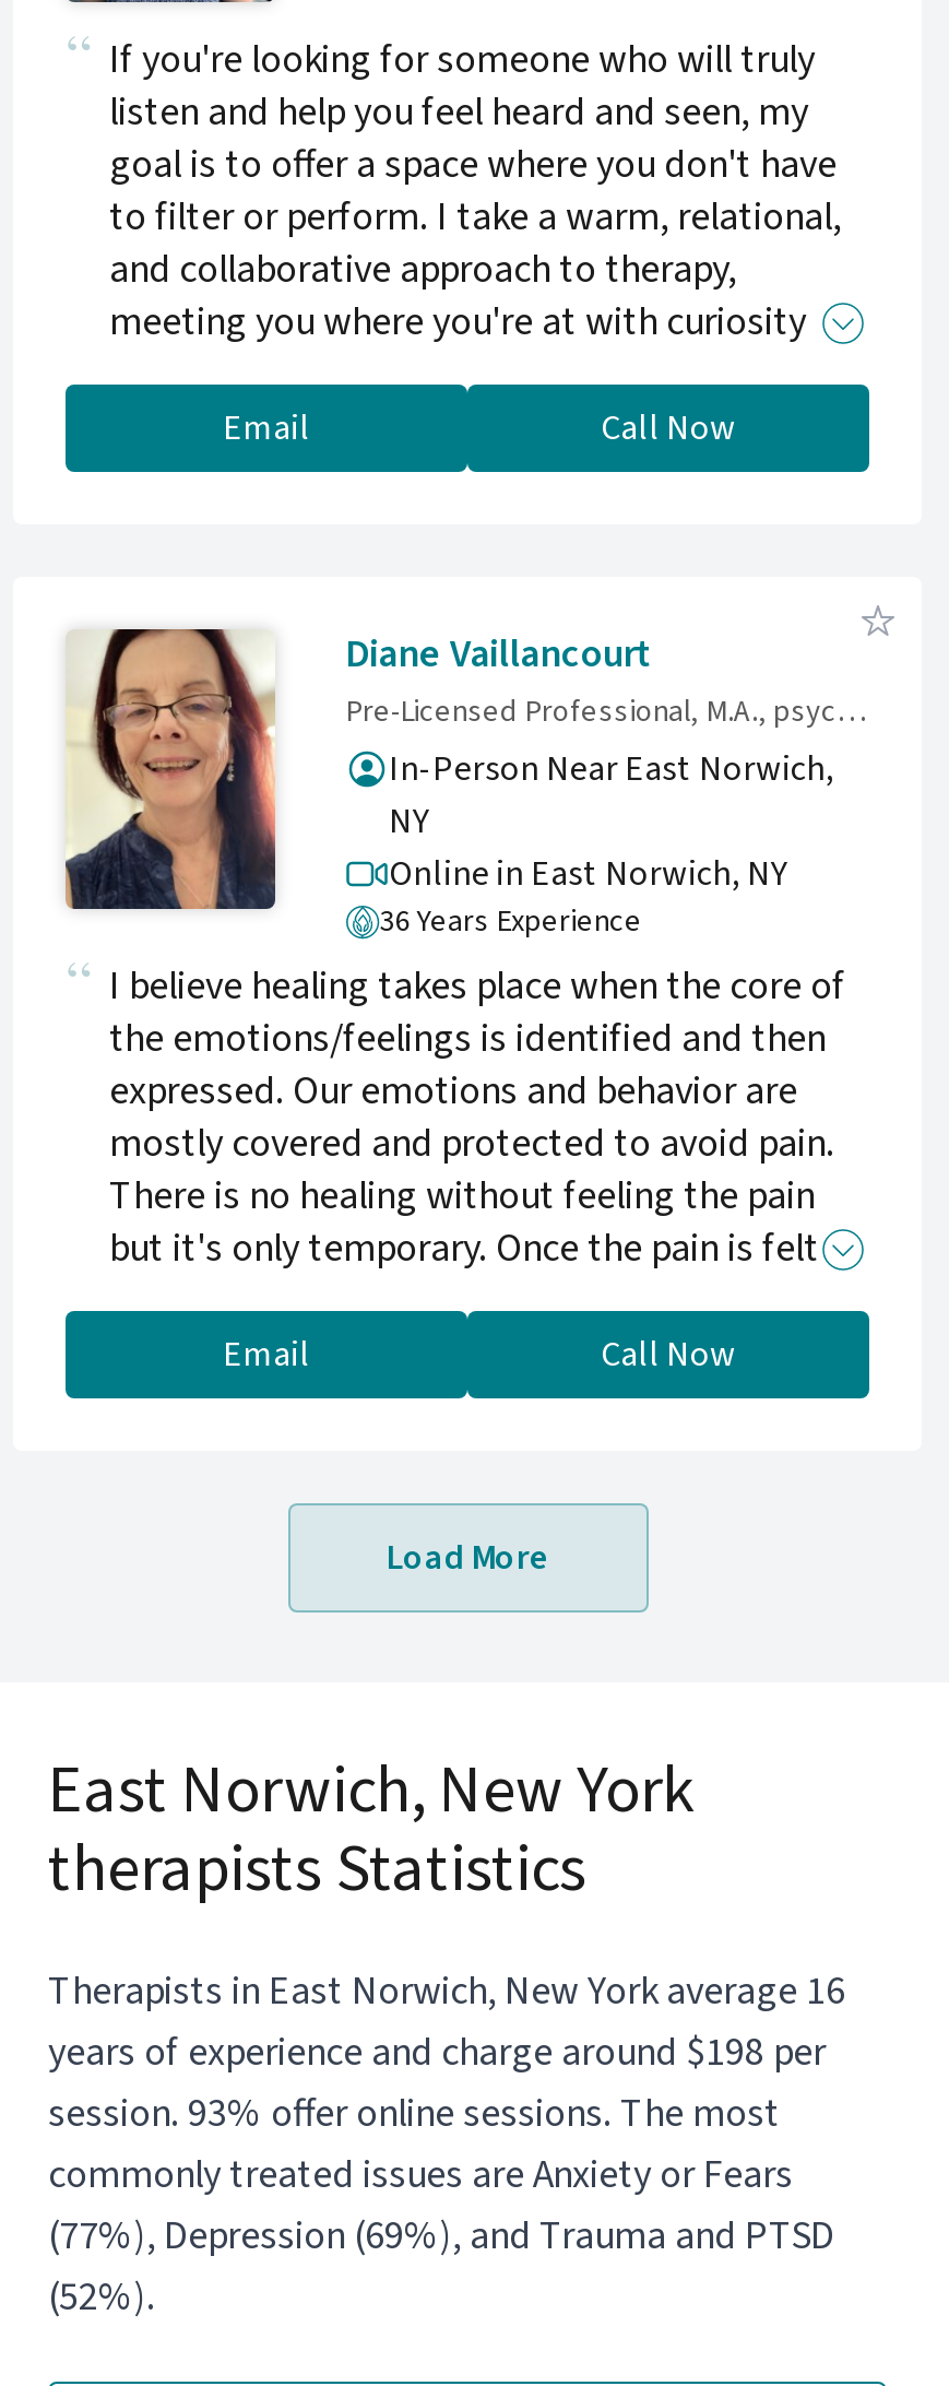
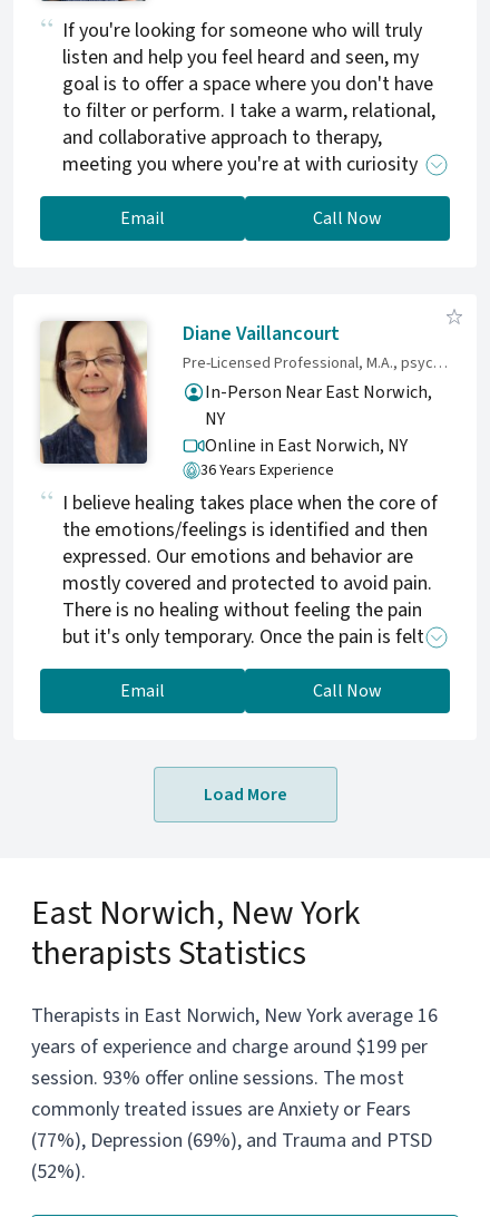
- years of experience and charge around $198 per
+ years of experience and charge around $199 per
